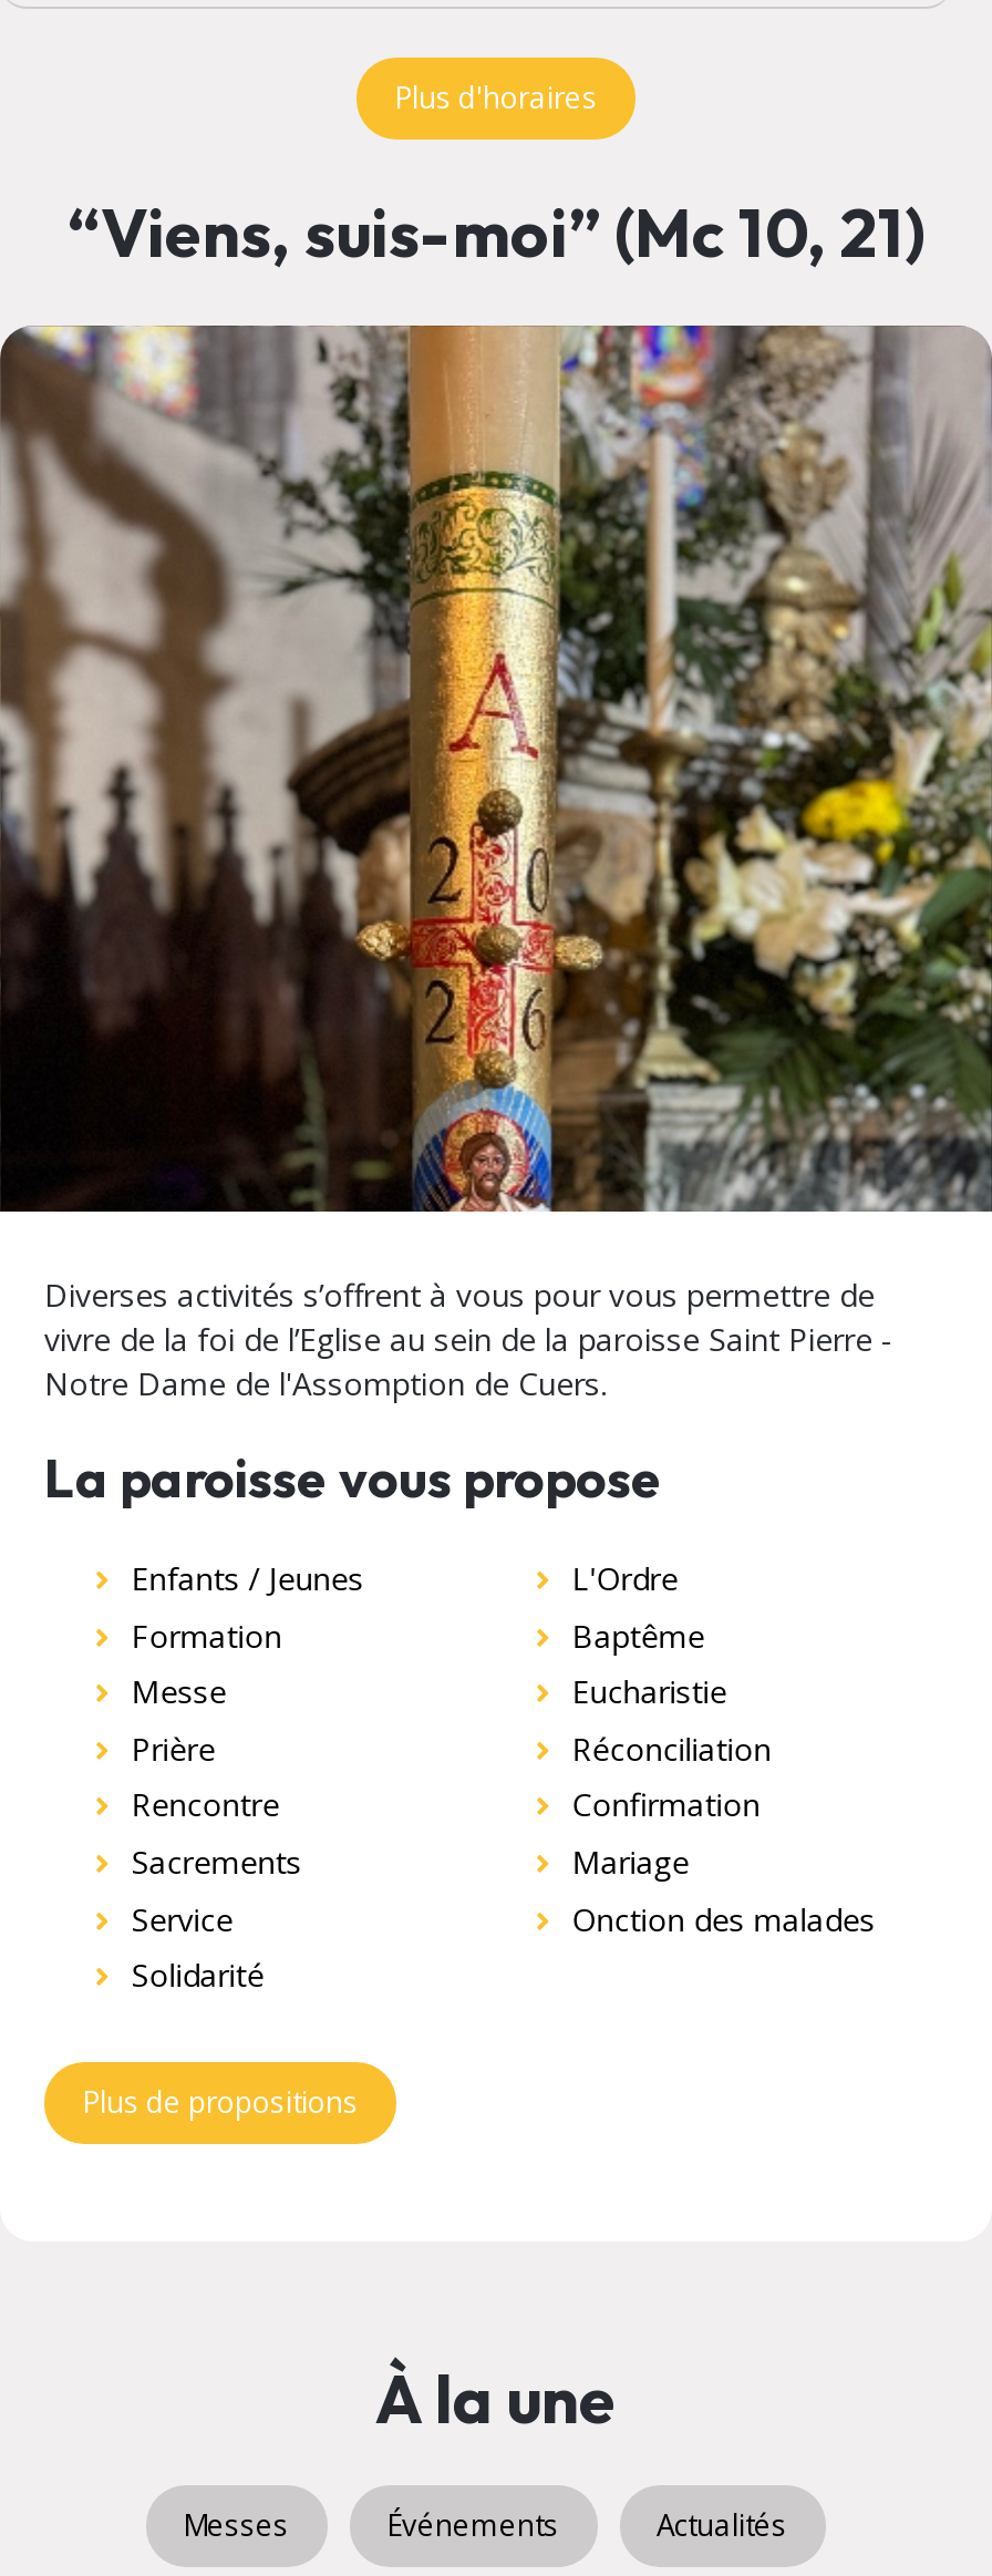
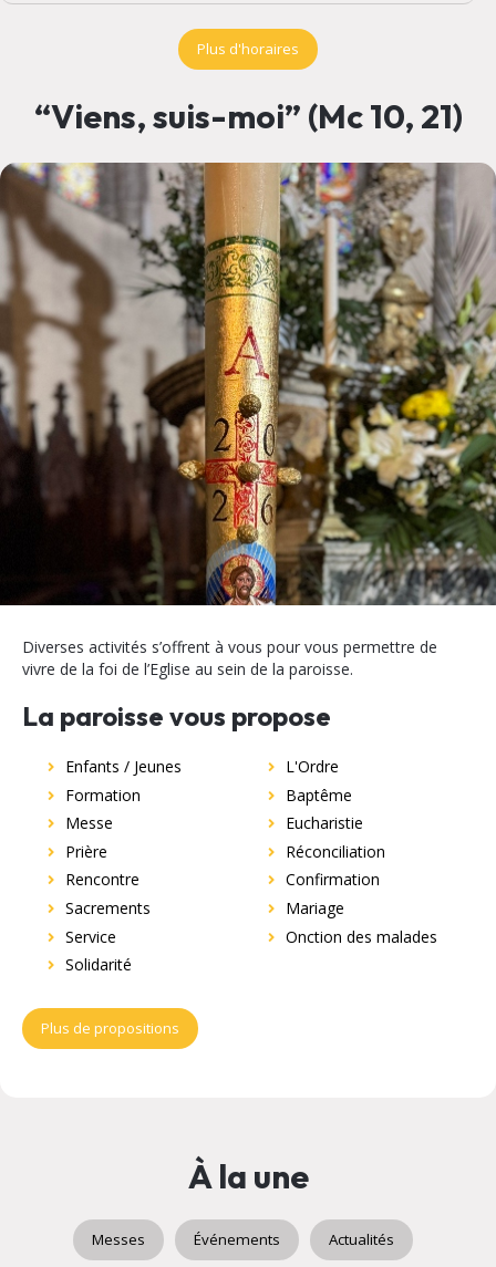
- vivre de la foi de l’Eglise au sein de la paroisse Saint Pierre -
- Notre Dame de l'Assomption de Cuers.
+ vivre de la foi de l’Eglise au sein de la paroisse.
